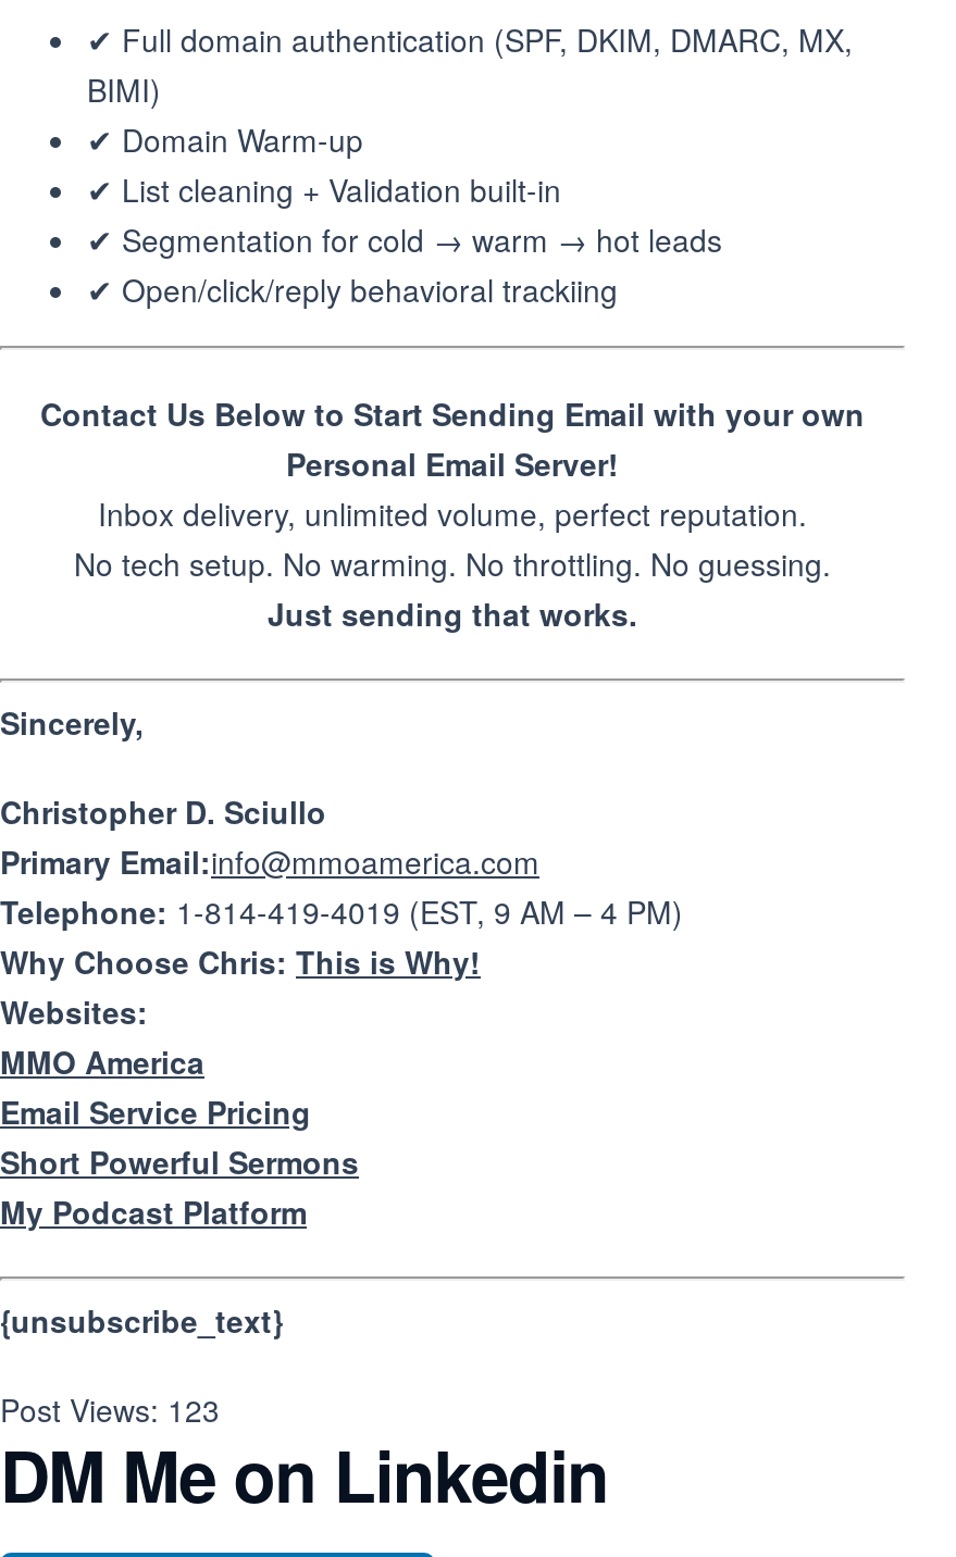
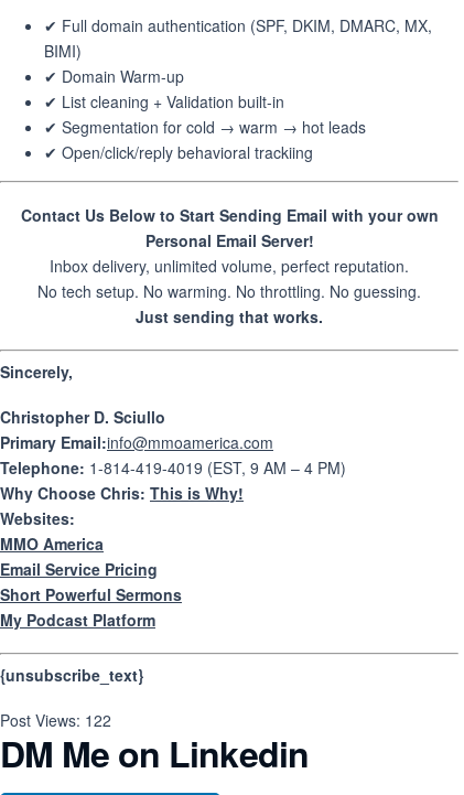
- Post Views: 123
+ Post Views: 122
